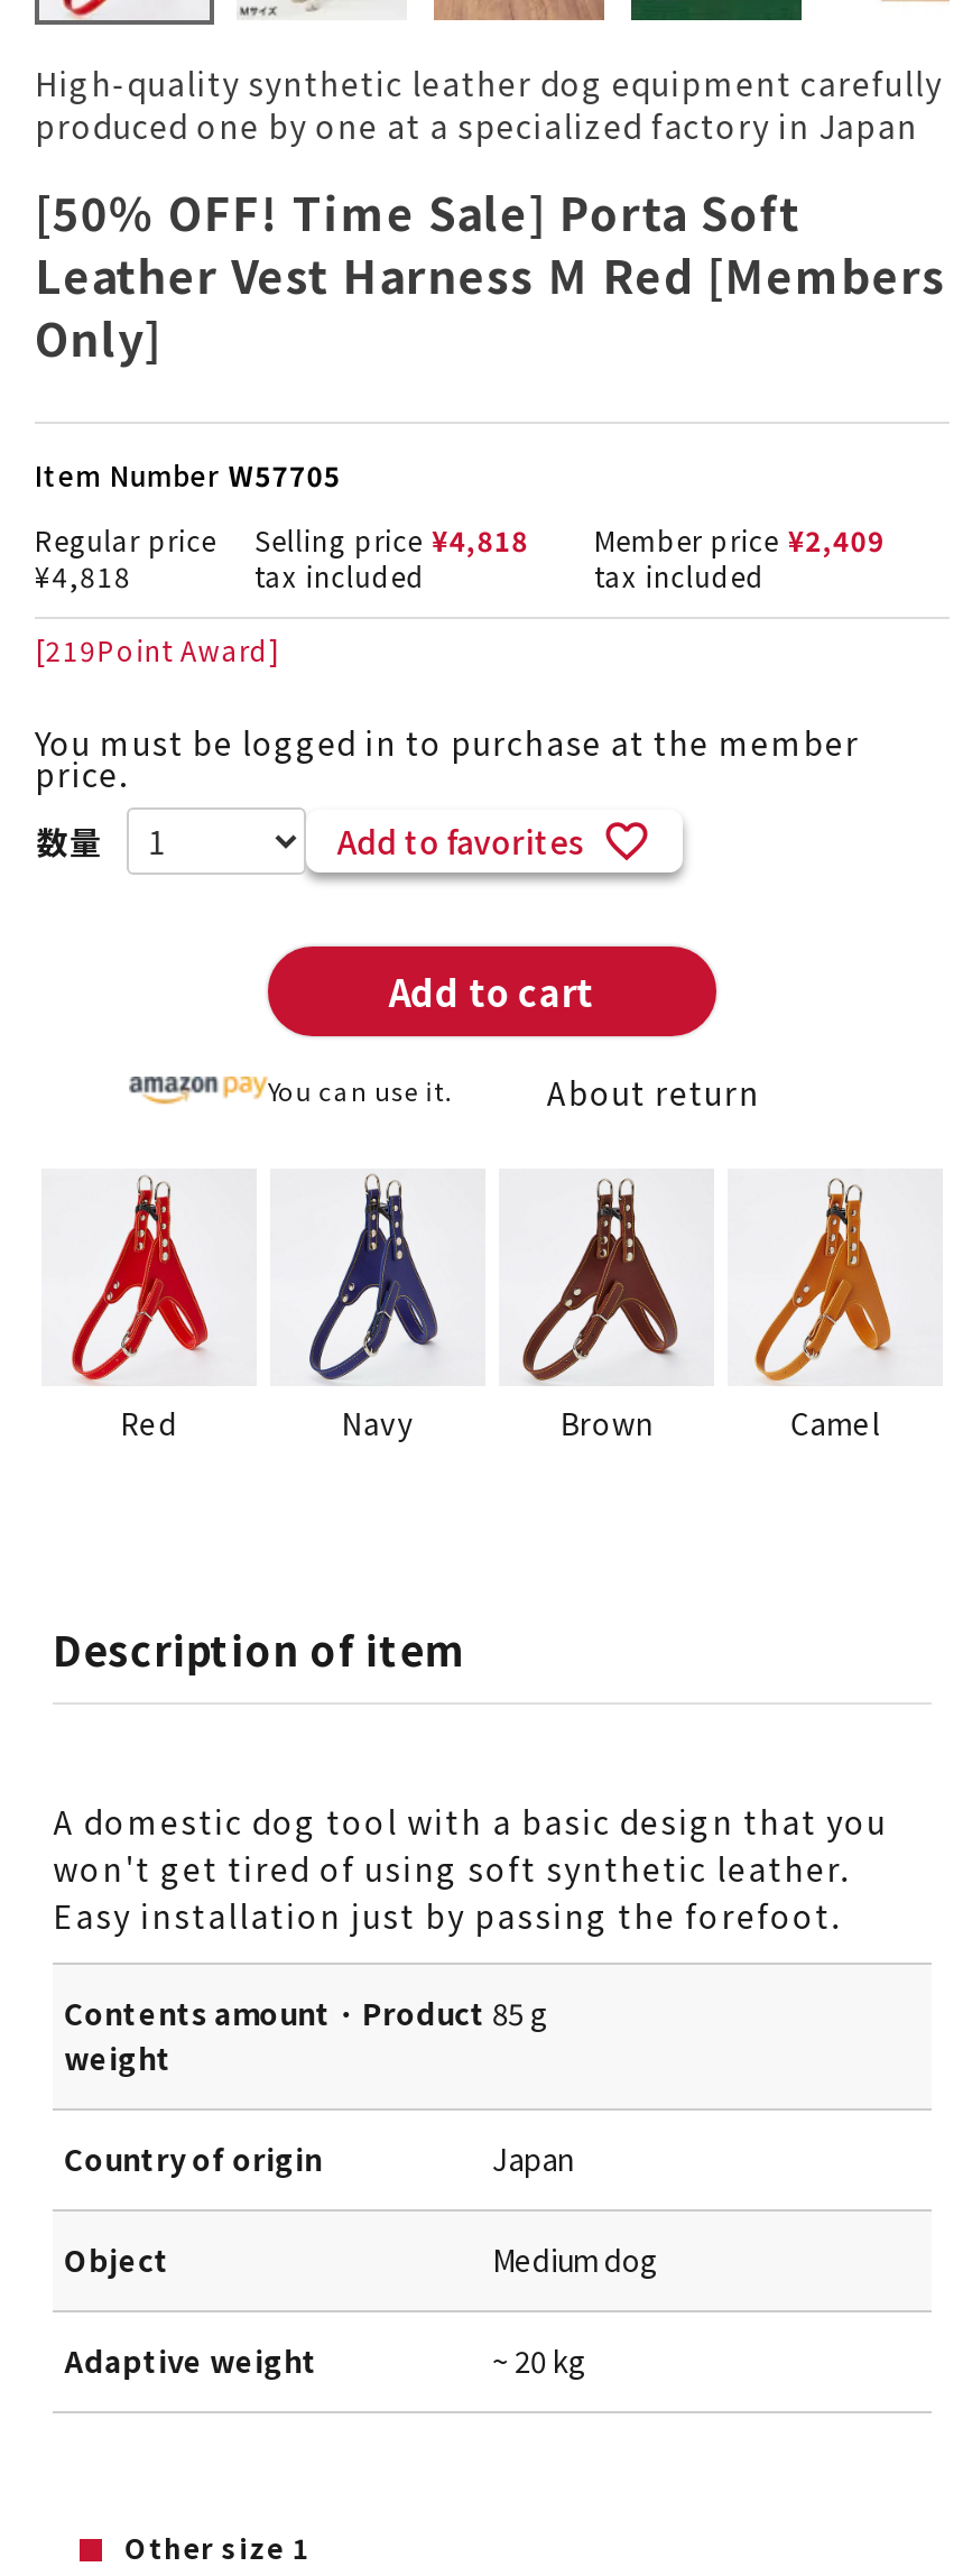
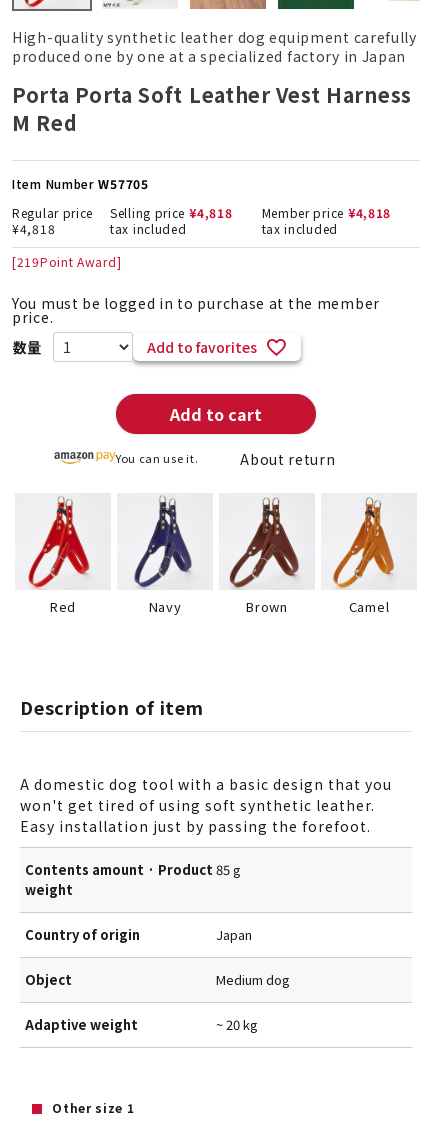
- [50% OFF! Time Sale] Porta Soft
- Leather Vest Harness M Red [Members
- Only]
+ Porta Porta Soft Leather Vest Harness
+ M Red

- Regular price Selling price ¥4,818 Member price ¥2,409
+ Regular price Selling price ¥4,818 Member price ¥4,818
